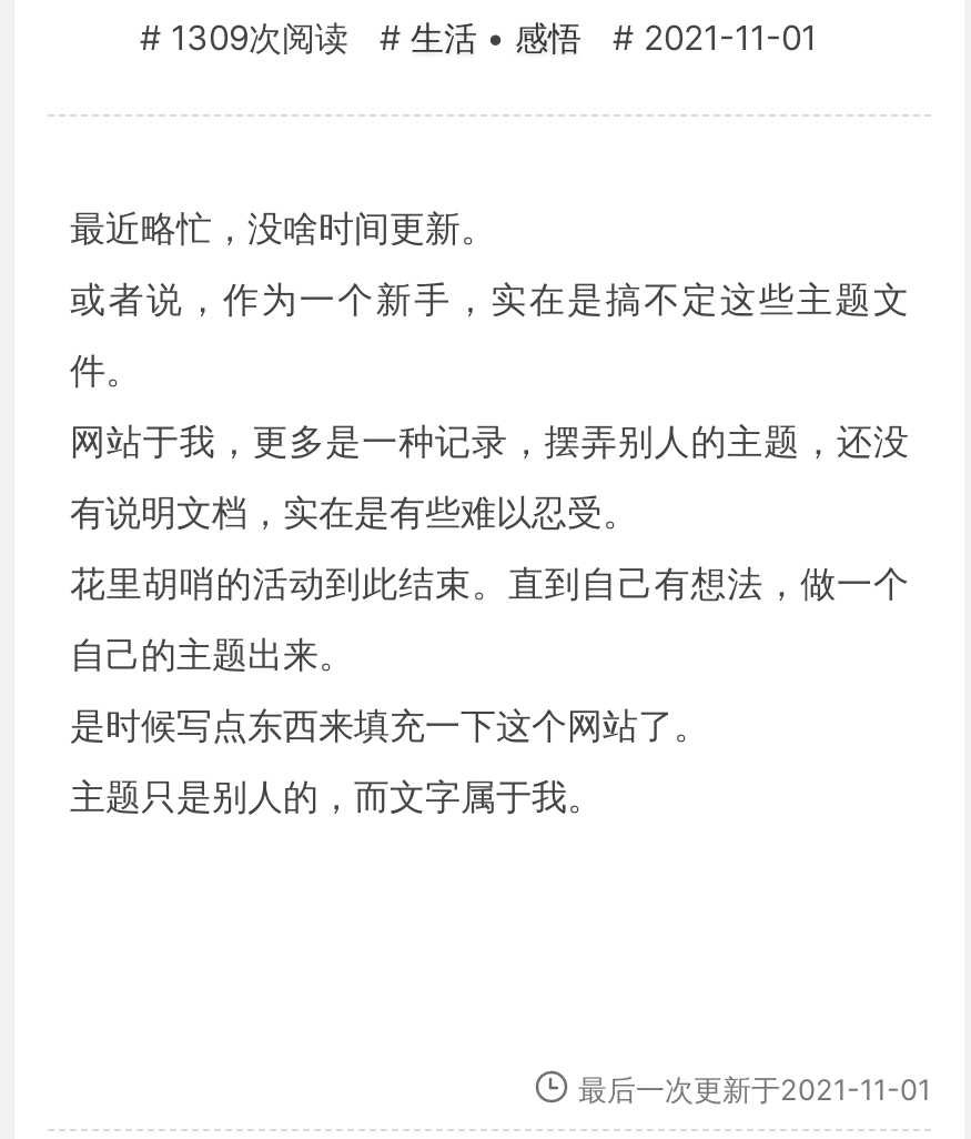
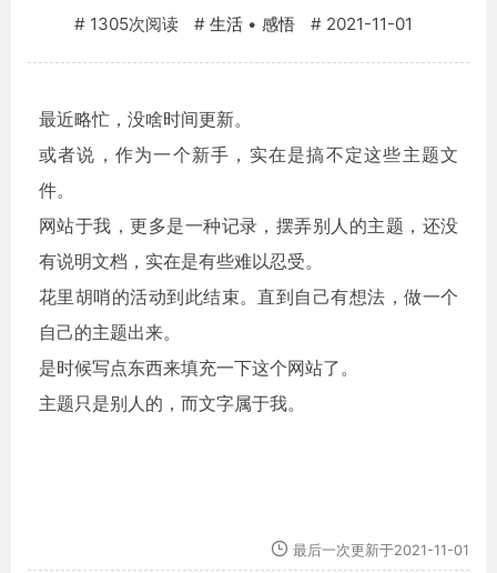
- 1309次阅读 生活•感悟 2021-11-01
+ 1305次阅读 生活•感悟 2021-11-01
